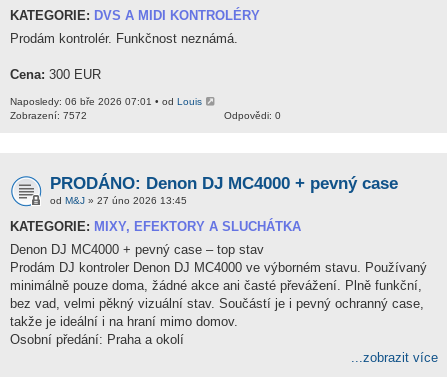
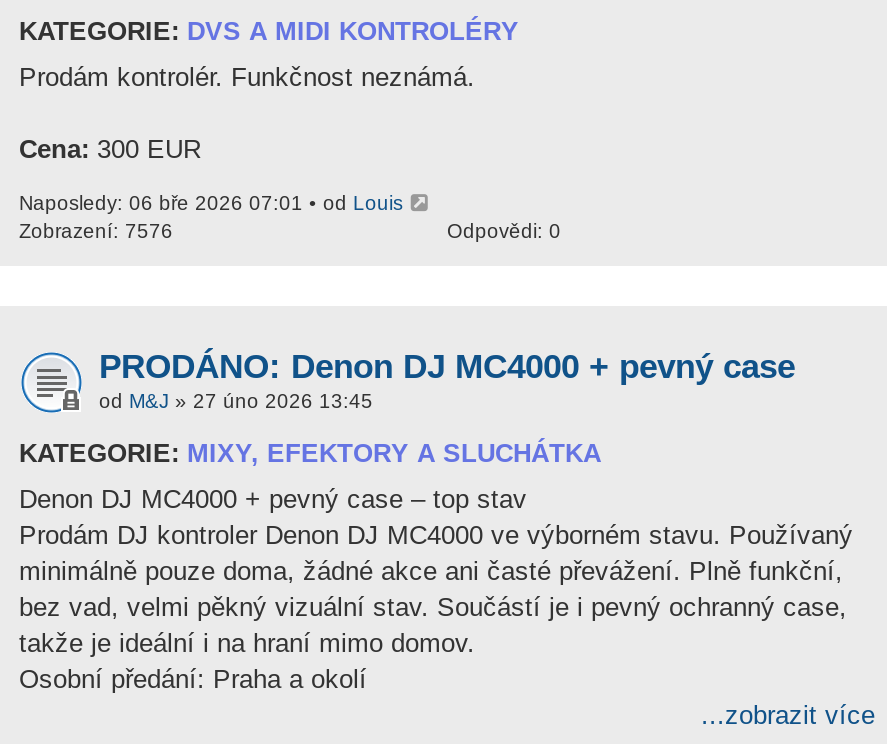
- Zobrazení: 7572
+ Zobrazení: 7576
